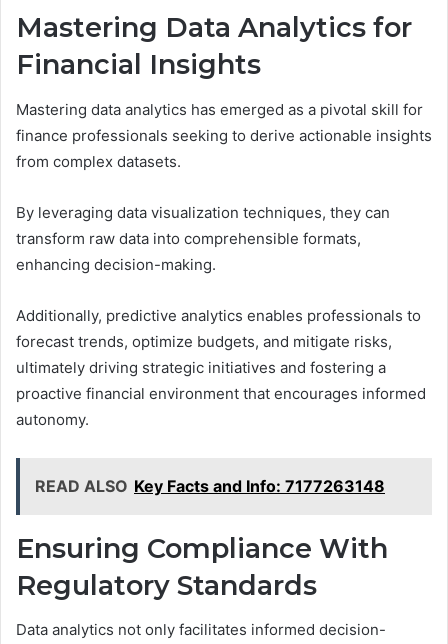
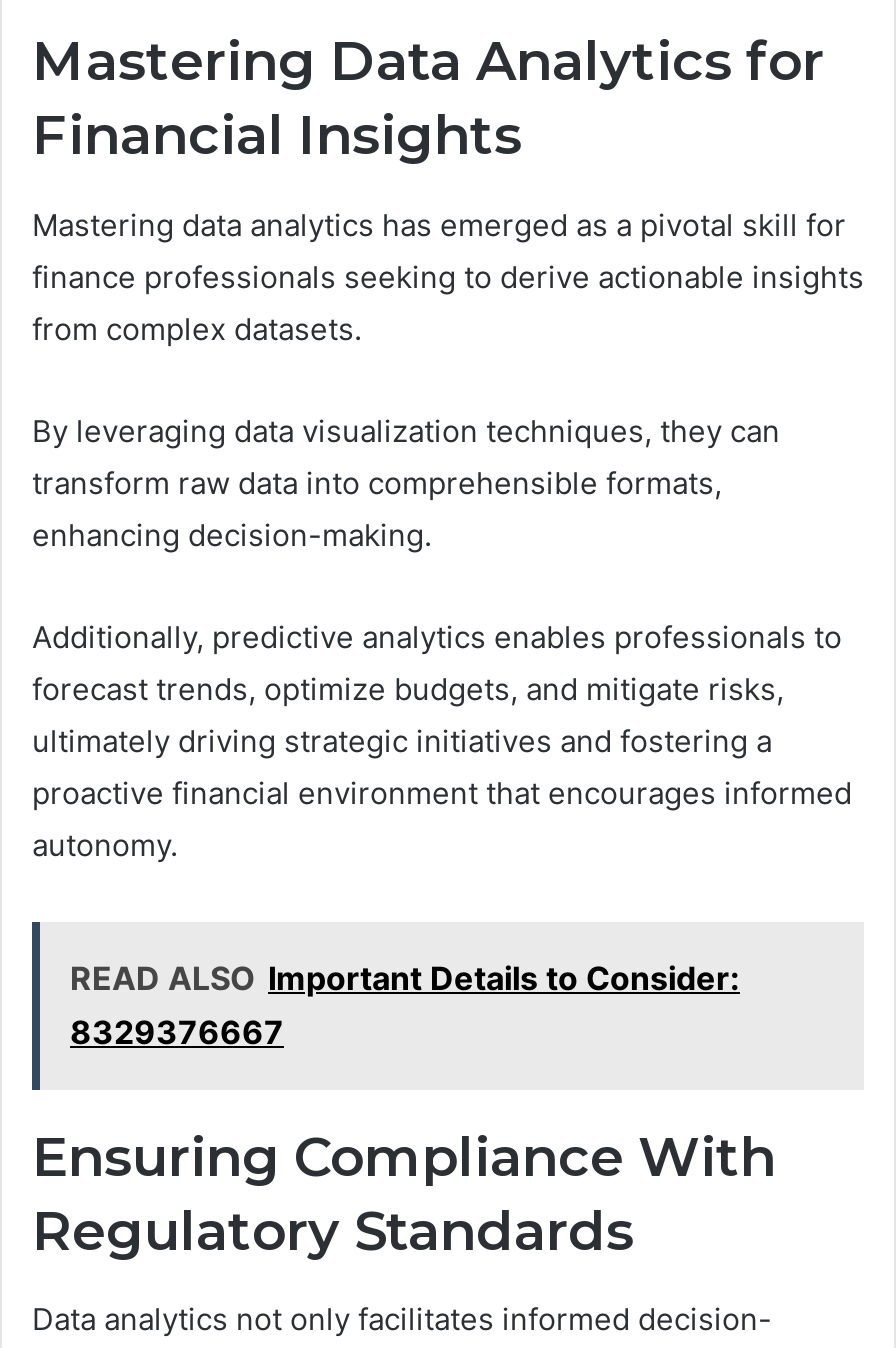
- READ ALSO Key Facts and Info: 7177263148
+ READ ALSO Important Details to Consider:
+ 8329376667
